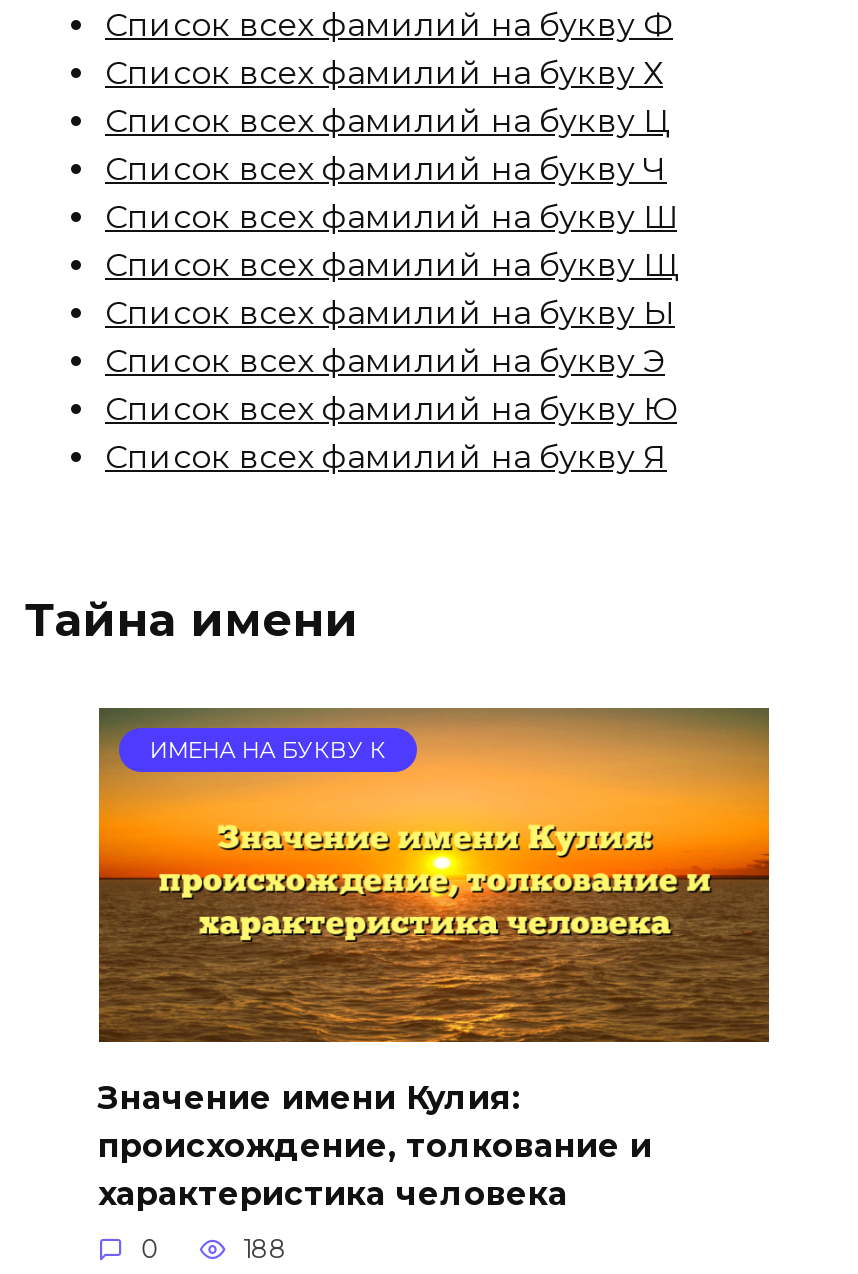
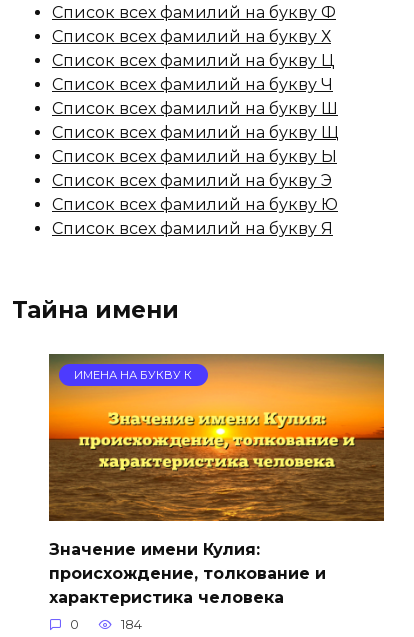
- 188
+ 184
